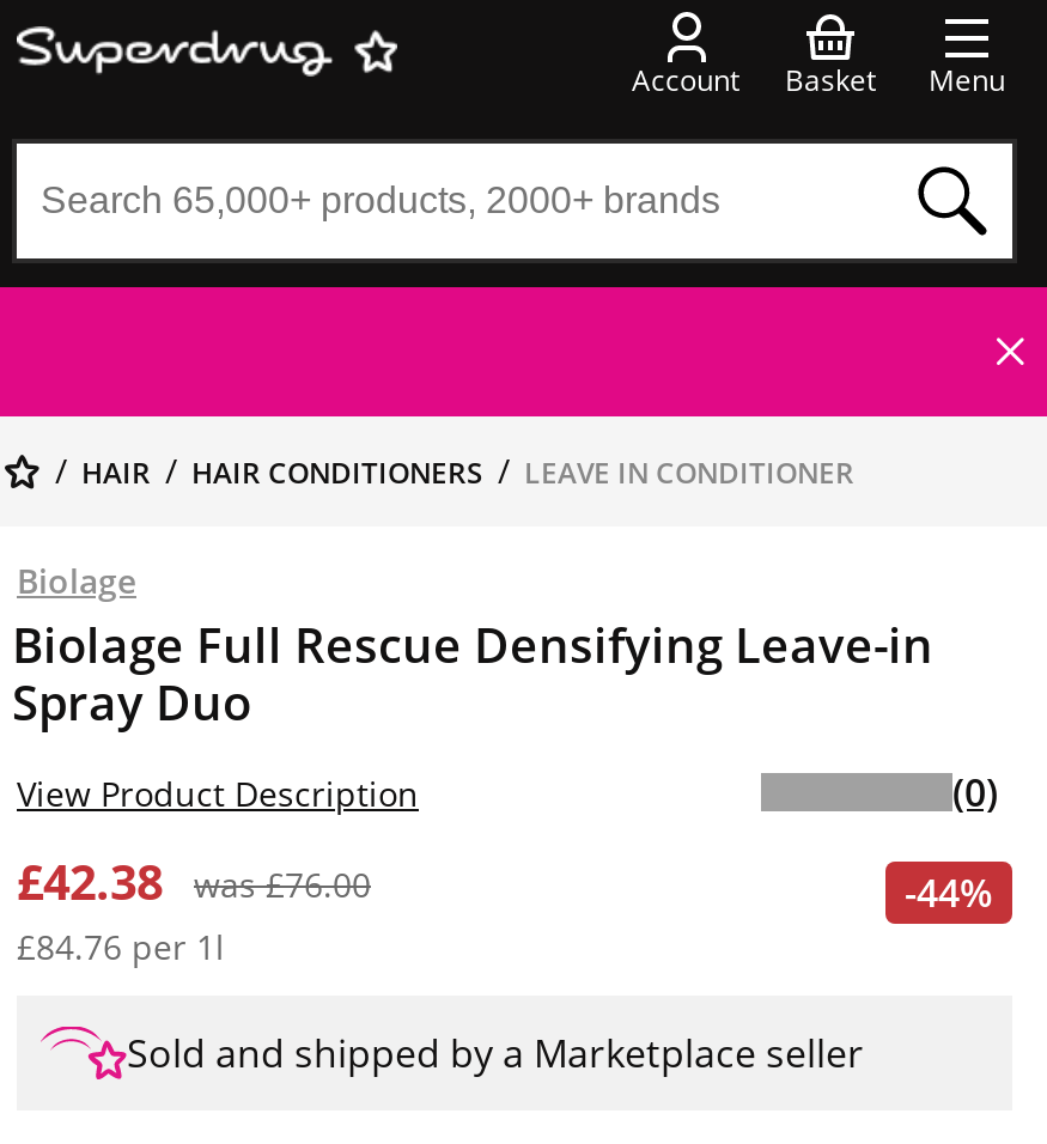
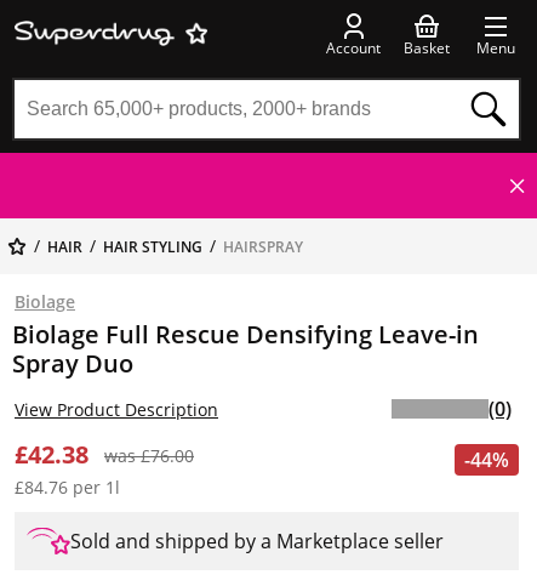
- HAIR CONDITIONERS
- LEAVE IN CONDITIONER
+ HAIR STYLING
+ HAIRSPRAY
